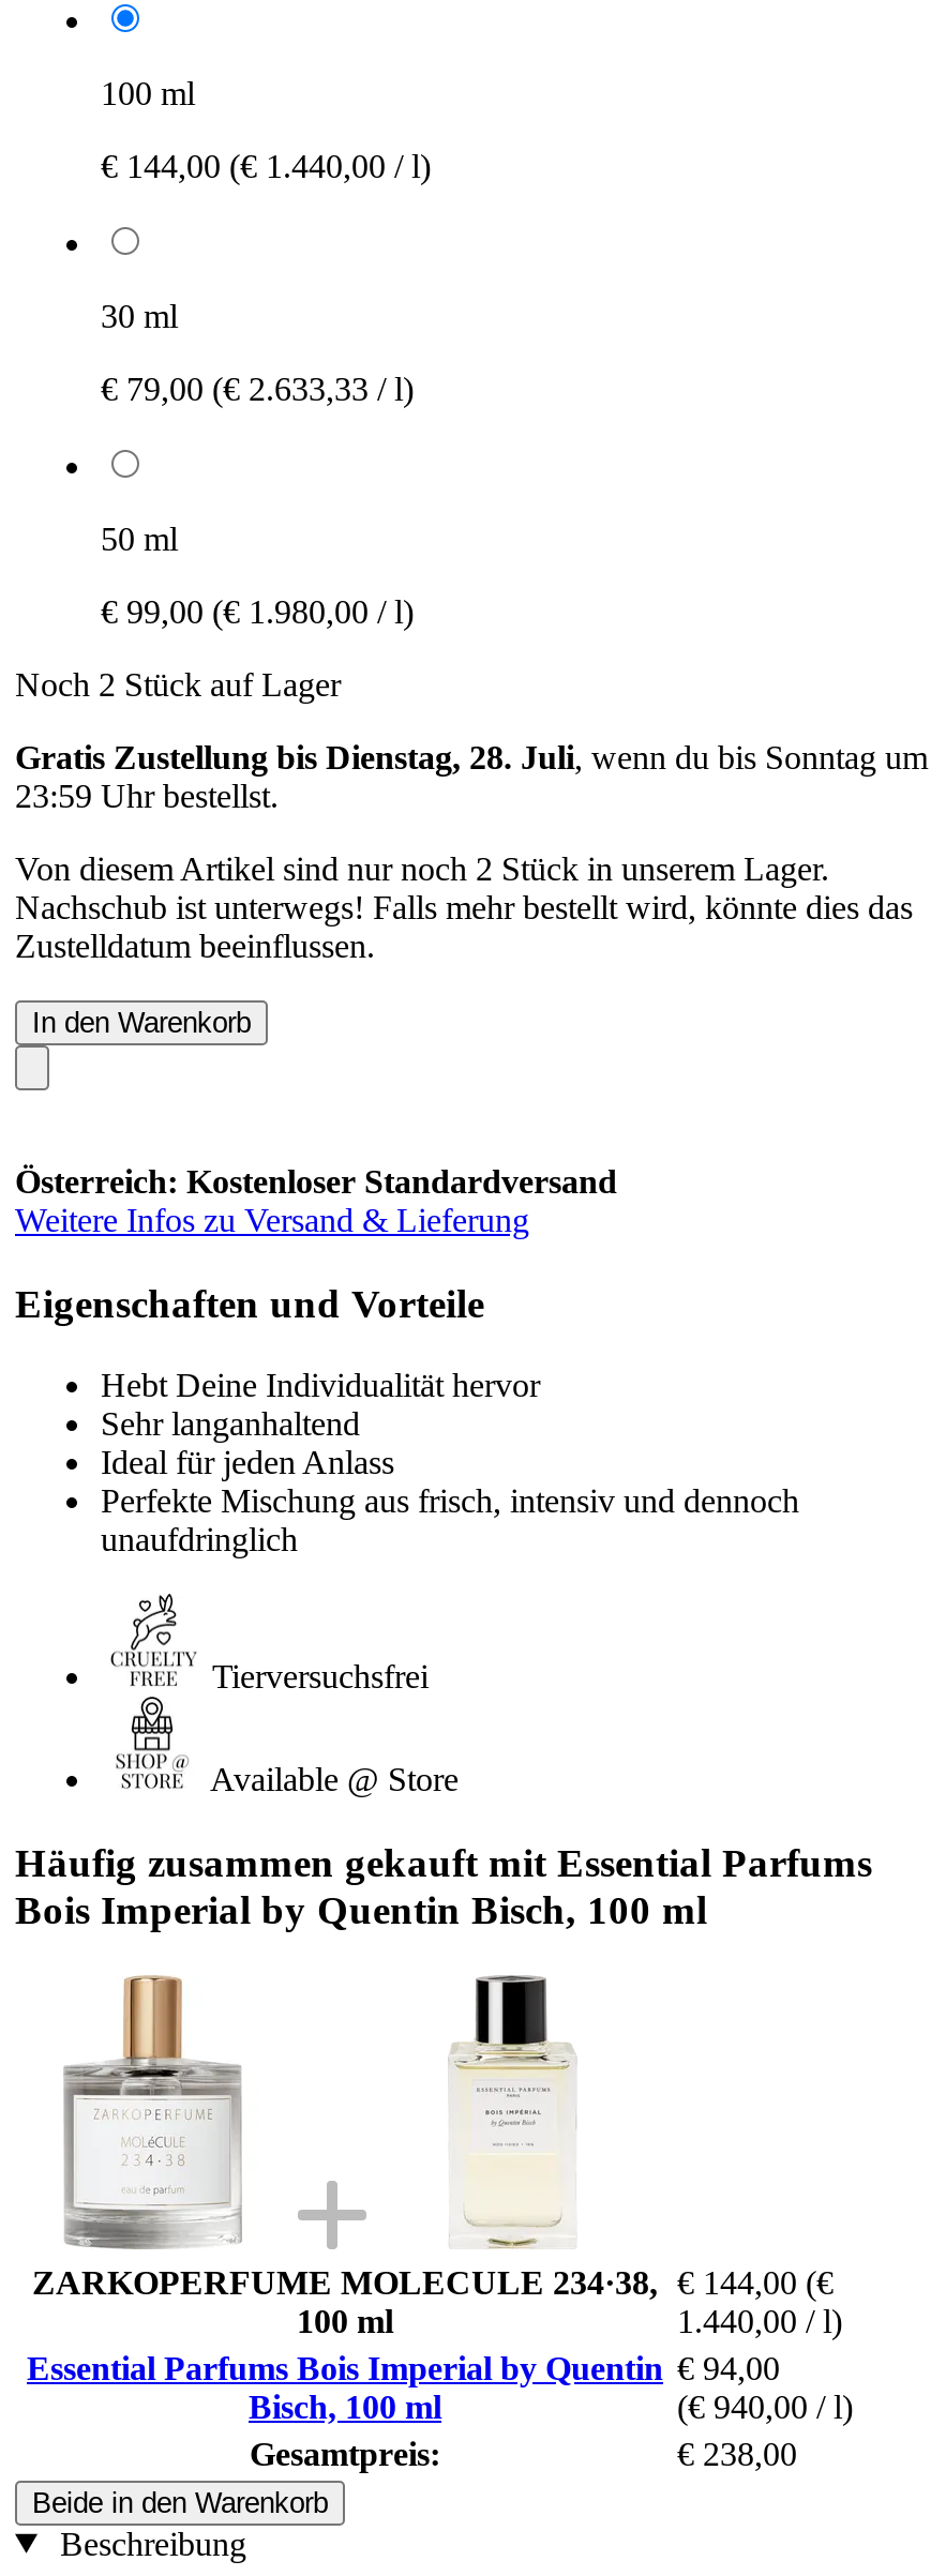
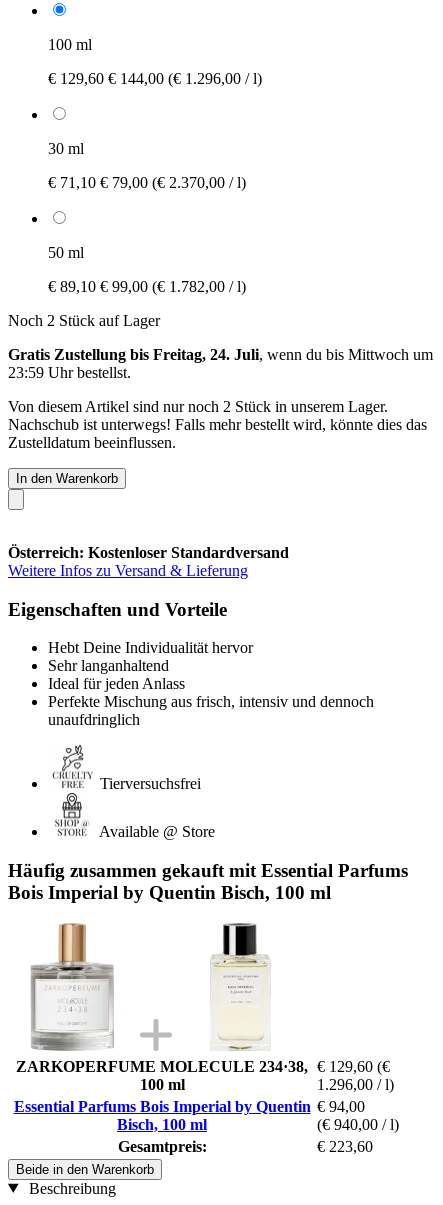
- € 144,00 (€ 1.440,00 / l)
+ € 129,60 € 144,00 (€ 1.296,00 / l)

- € 79,00 (€ 2.633,33 / l)
+ € 71,10 € 79,00 (€ 2.370,00 / l)

- € 99,00 (€ 1.980,00 / l)
+ € 89,10 € 99,00 (€ 1.782,00 / l)

- Gratis Zustellung bis Dienstag, 28. Juli, wenn du bis Sonntag um
+ Gratis Zustellung bis Freitag, 24. Juli, wenn du bis Mittwoch um

- ZARKOPERFUME MOLECULE 234·38, € 144,00 (€
+ ZARKOPERFUME MOLECULE 234·38, € 129,60 (€

- 1.440,00 / l)
+ 1.296,00 / l)

- € 238,00
+ € 223,60
